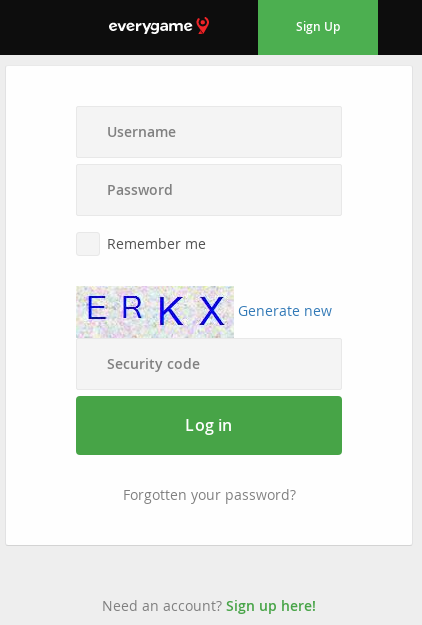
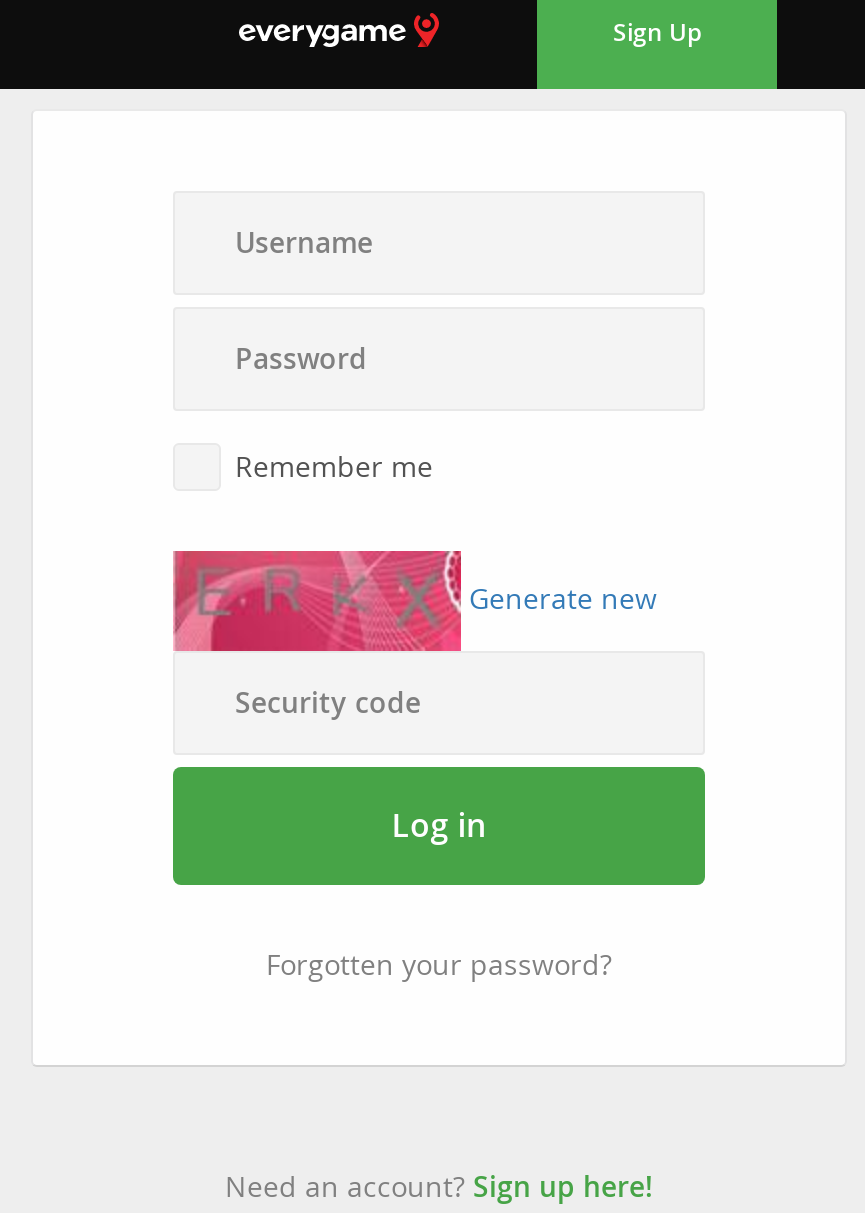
- [image]
+ [image]
